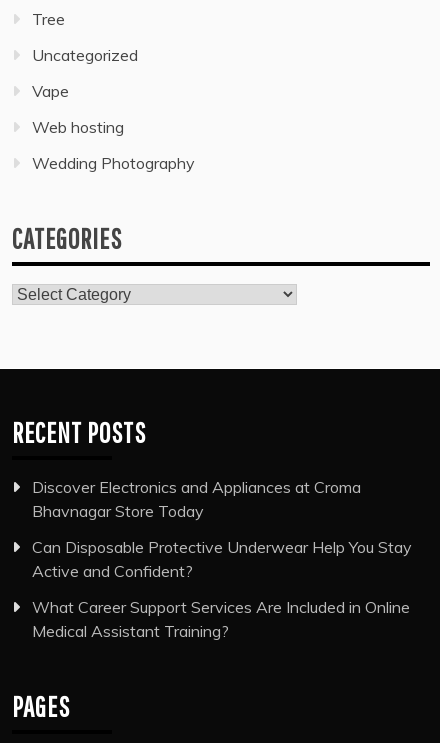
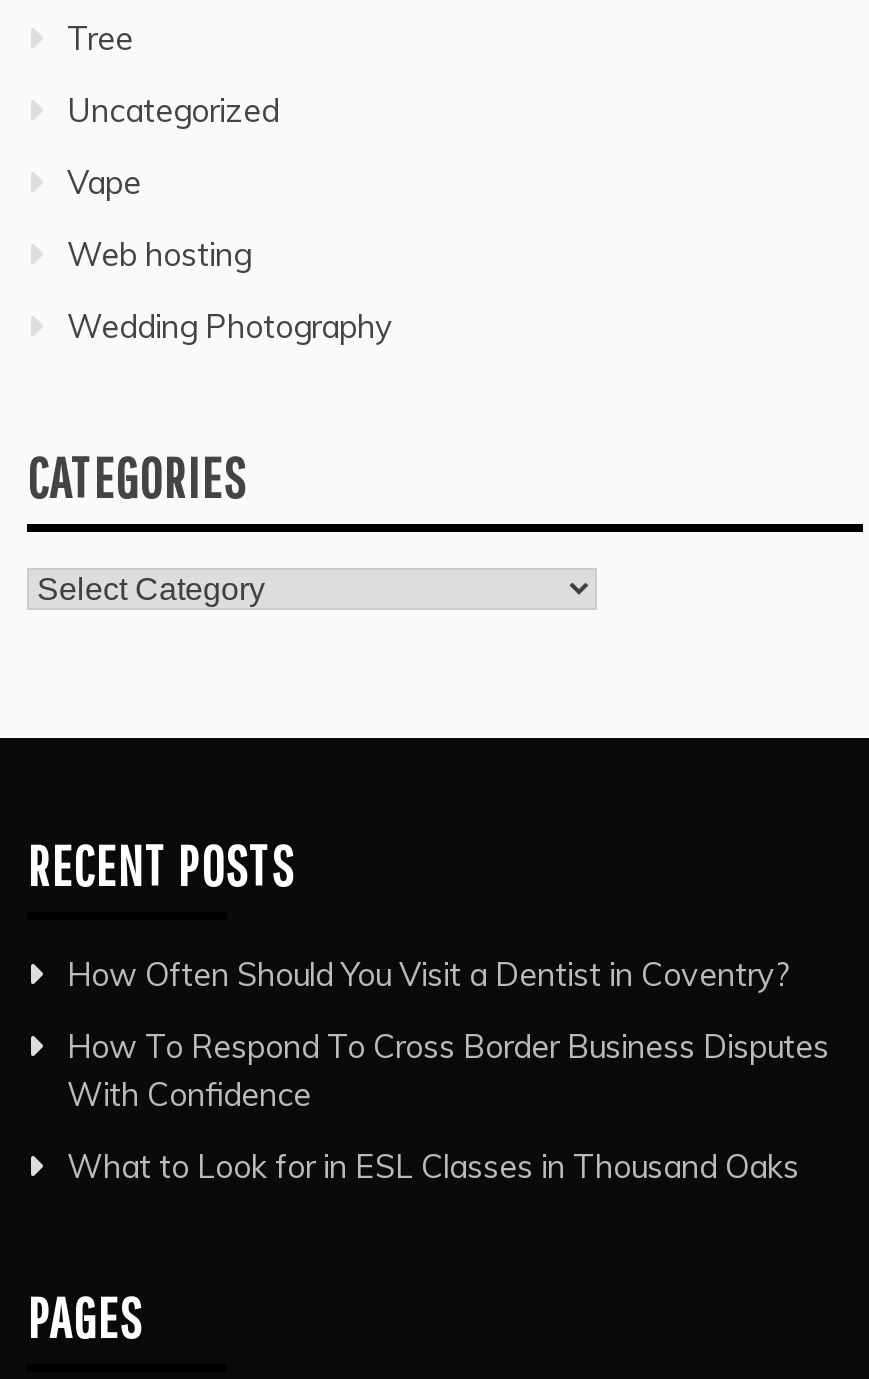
- Discover Electronics and Appliances at Croma
- Bhavnagar Store Today
+ How Often Should You Visit a Dentist in Coventry?

- Can Disposable Protective Underwear Help You Stay
- Active and Confident?
+ How To Respond To Cross Border Business Disputes
+ With Confidence

- What Career Support Services Are Included in Online
- Medical Assistant Training?
+ What to Look for in ESL Classes in Thousand Oaks
